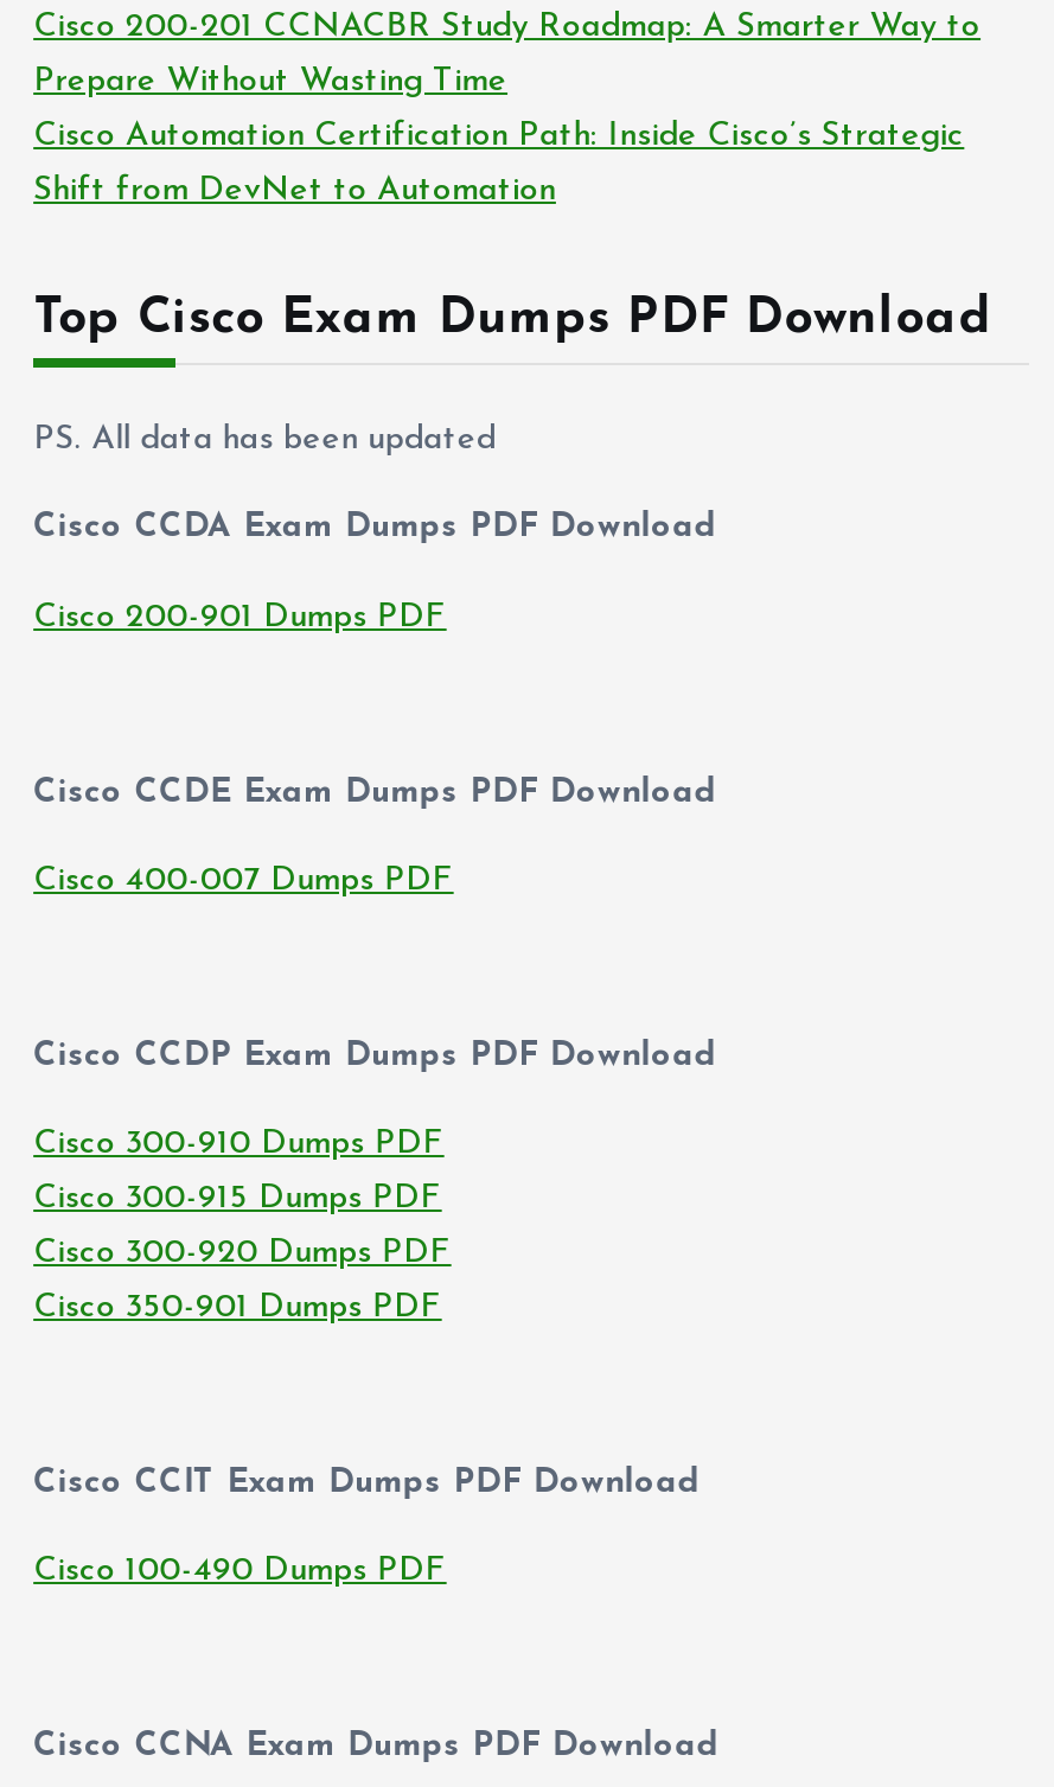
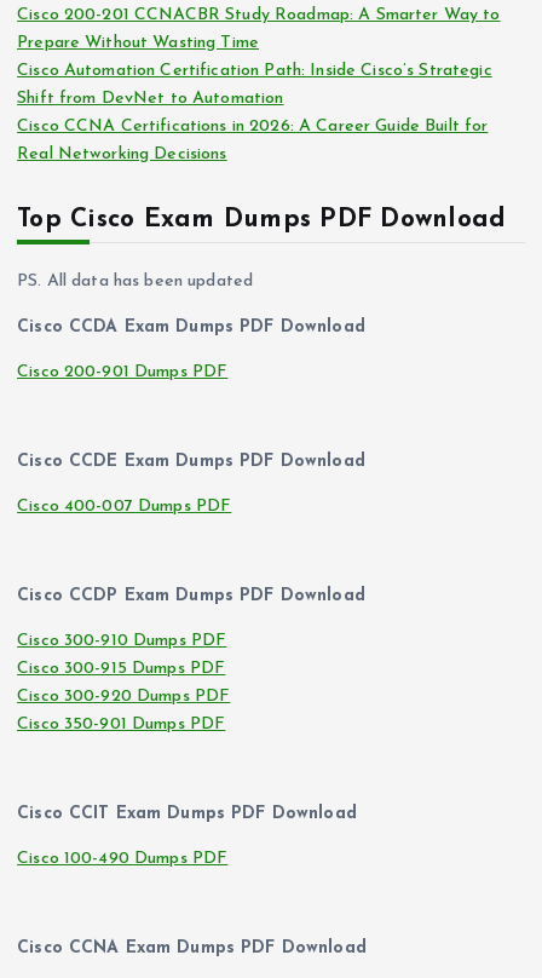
+ Cisco CCNA Certifications in 2026: A Career Guide Built for
+ Real Networking Decisions
